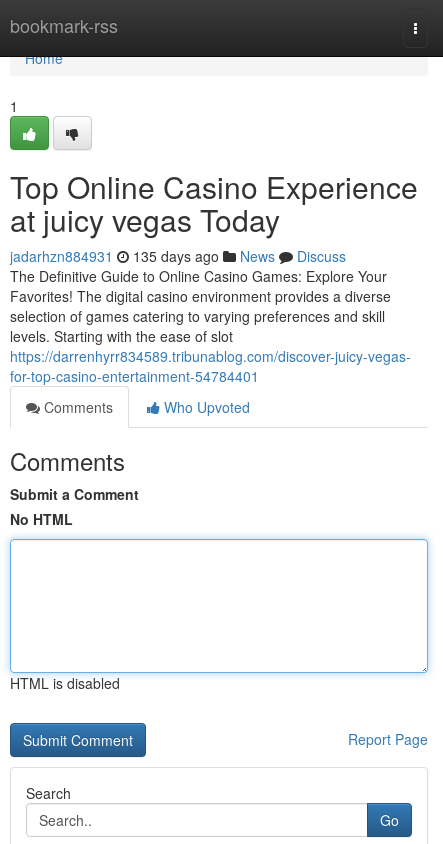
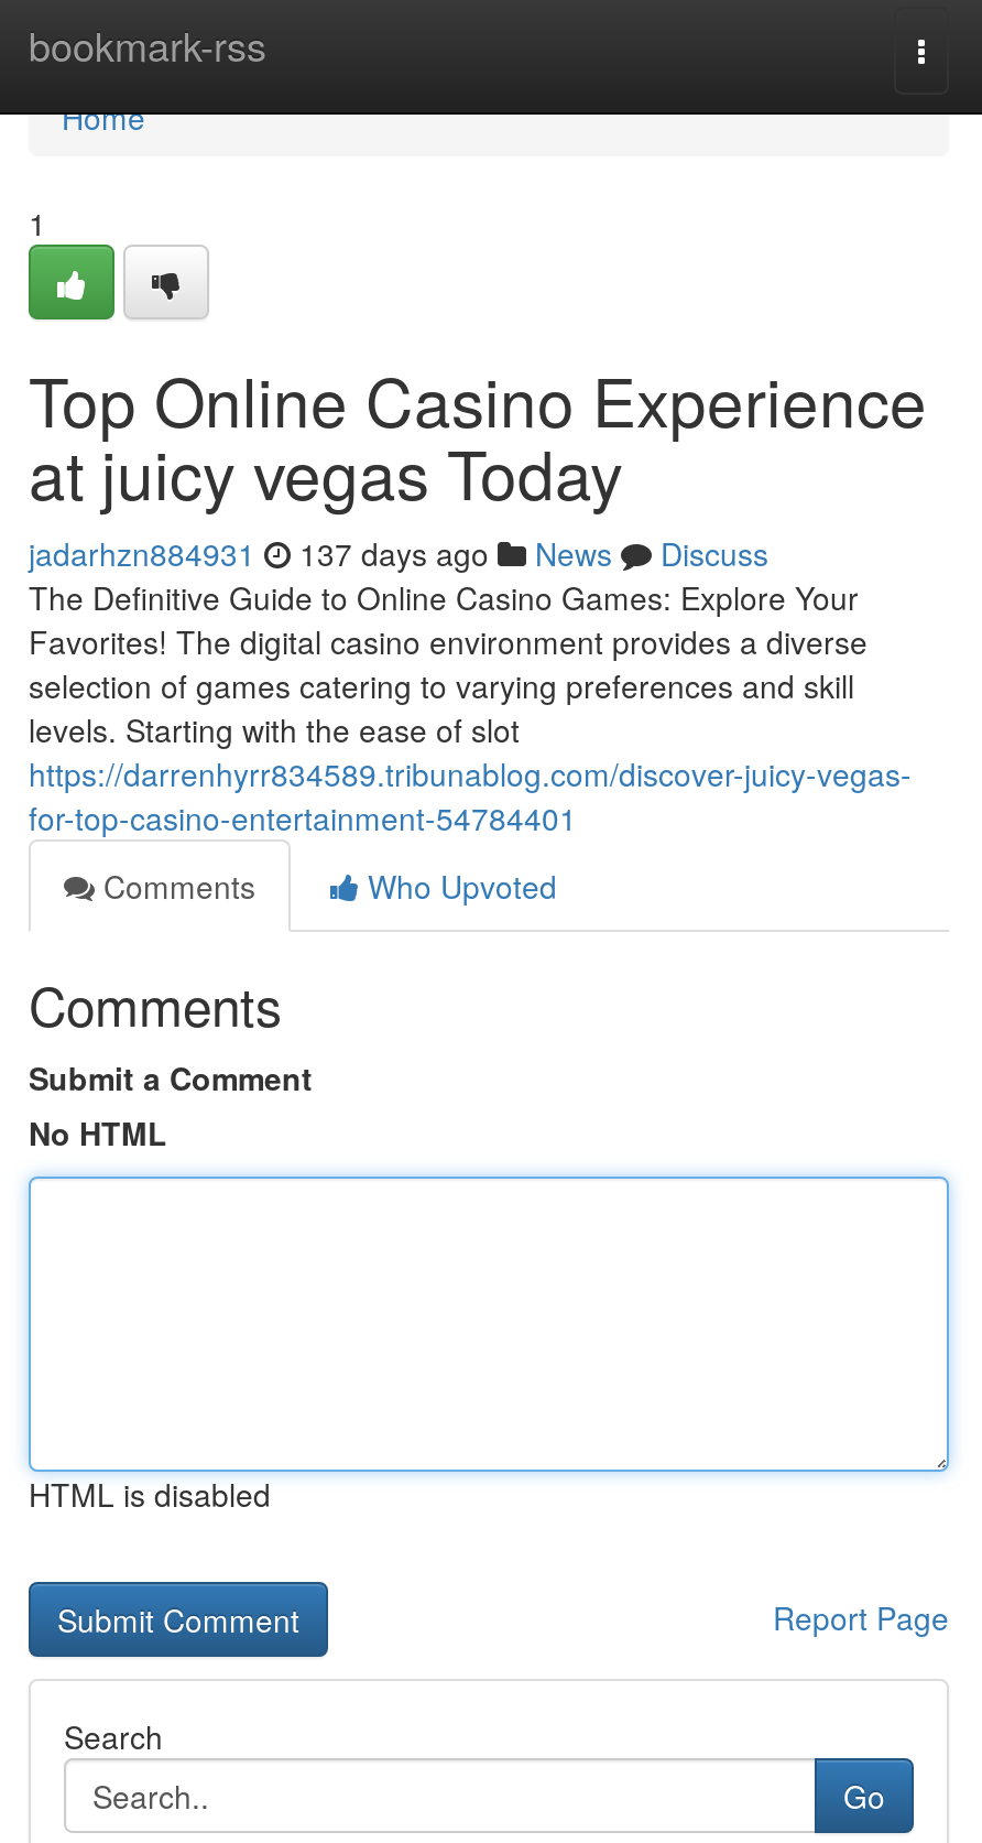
- jadarhzn884931 135 days ago News Discuss
+ jadarhzn884931 137 days ago News Discuss
